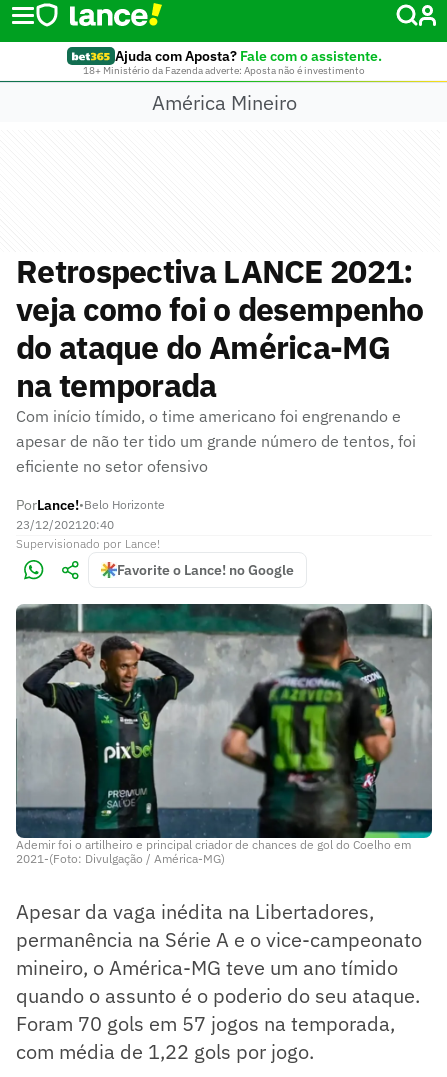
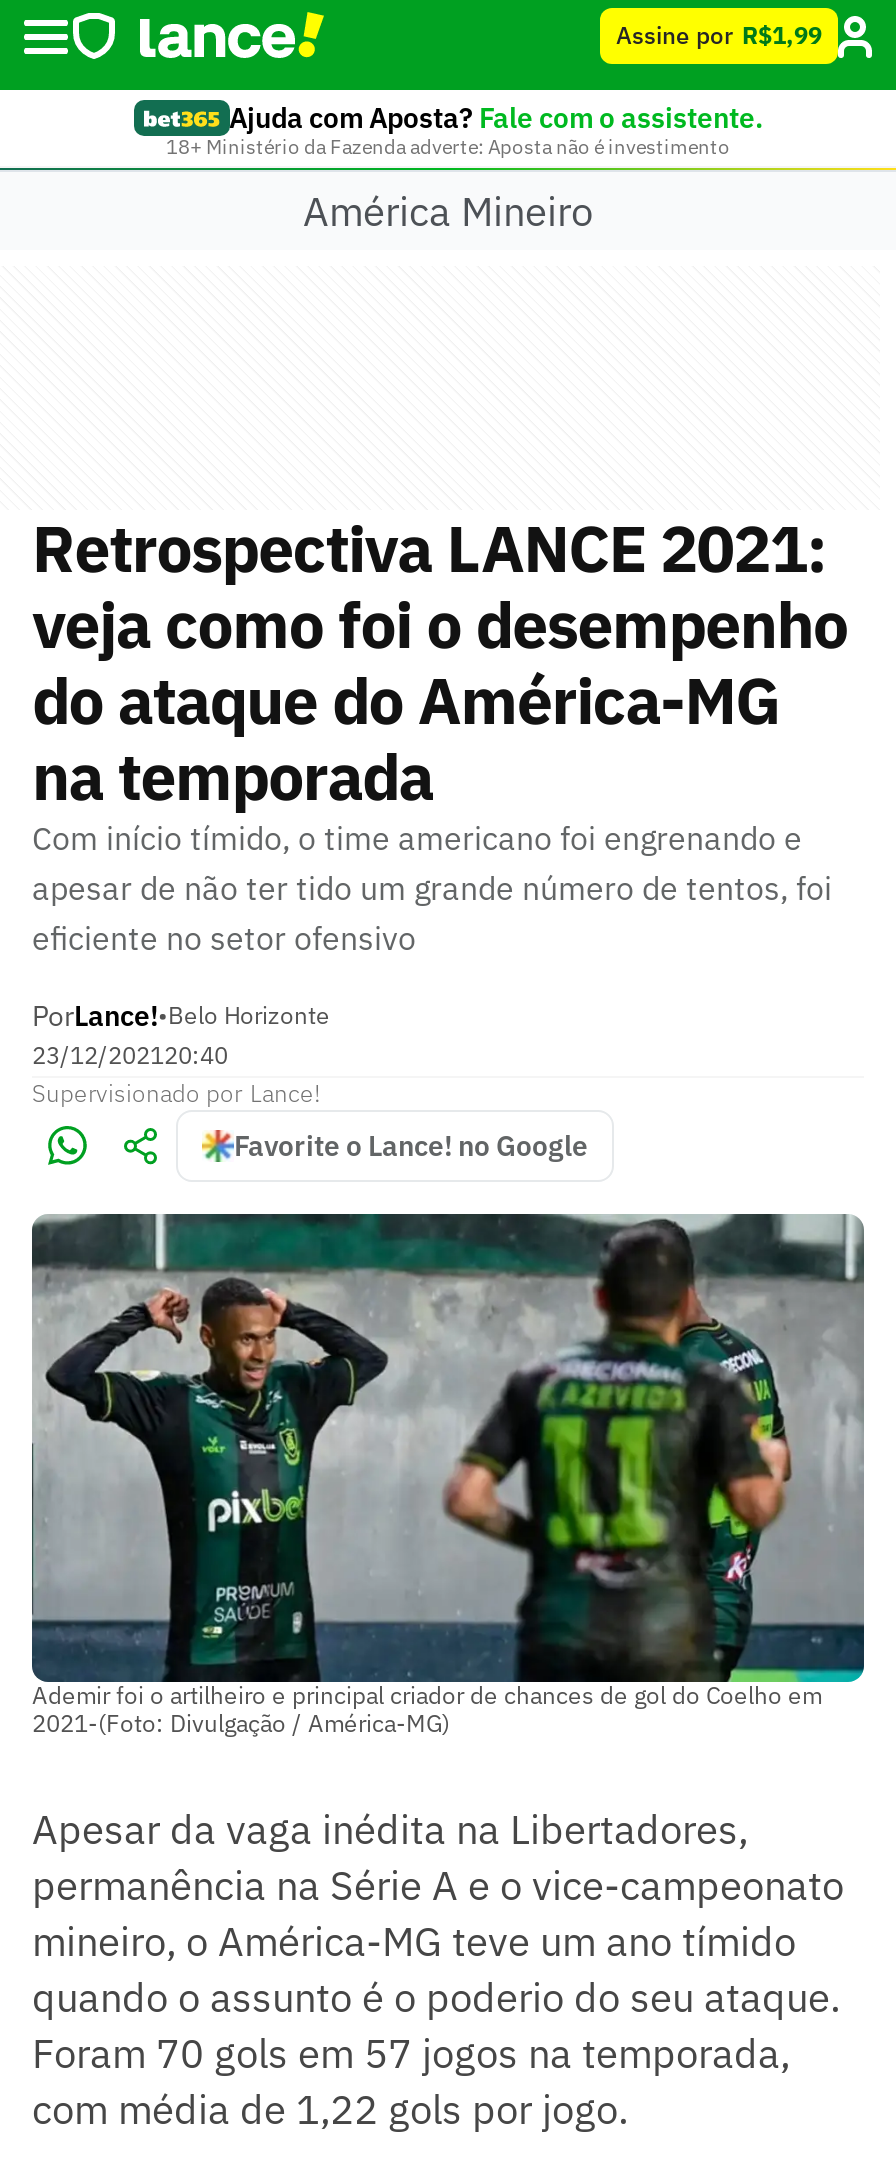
+ Assine por R$1,99
